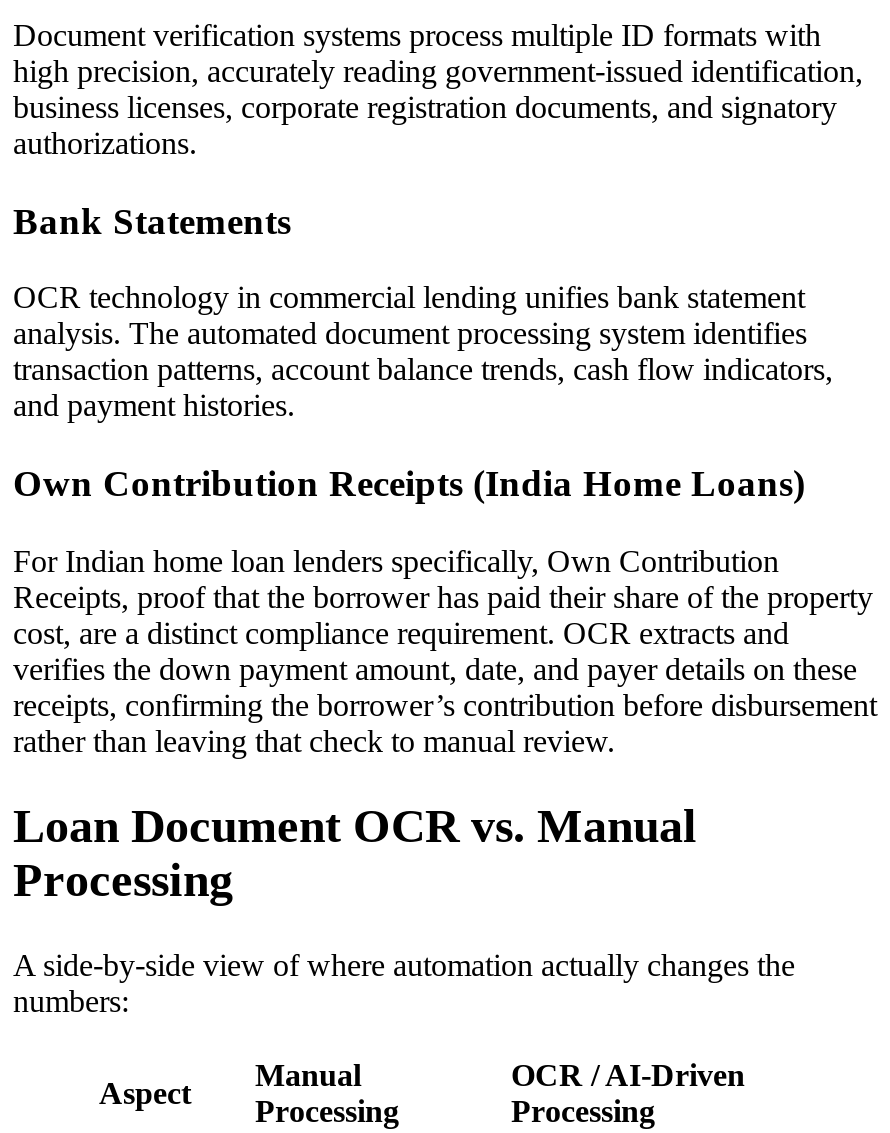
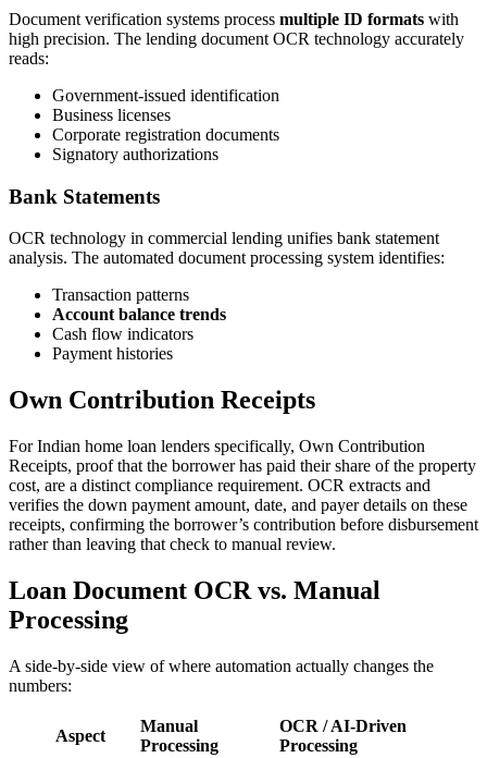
- high precision, accurately reading government-issued identification,
- business licenses, corporate registration documents, and signatory
- authorizations.
+ high precision. The lending document OCR technology accurately
+ reads:
+ Government-issued identification
+ Business licenses
+ Corporate registration documents
+ Signatory authorizations

- analysis. The automated document processing system identifies
- transaction patterns, account balance trends, cash flow indicators,
- and payment histories.
- Own Contribution Receipts (India Home Loans)
+ analysis. The automated document processing system identifies:
+ Transaction patterns
+ Account balance trends
+ Cash flow indicators
+ Payment histories
+ Own Contribution Receipts
